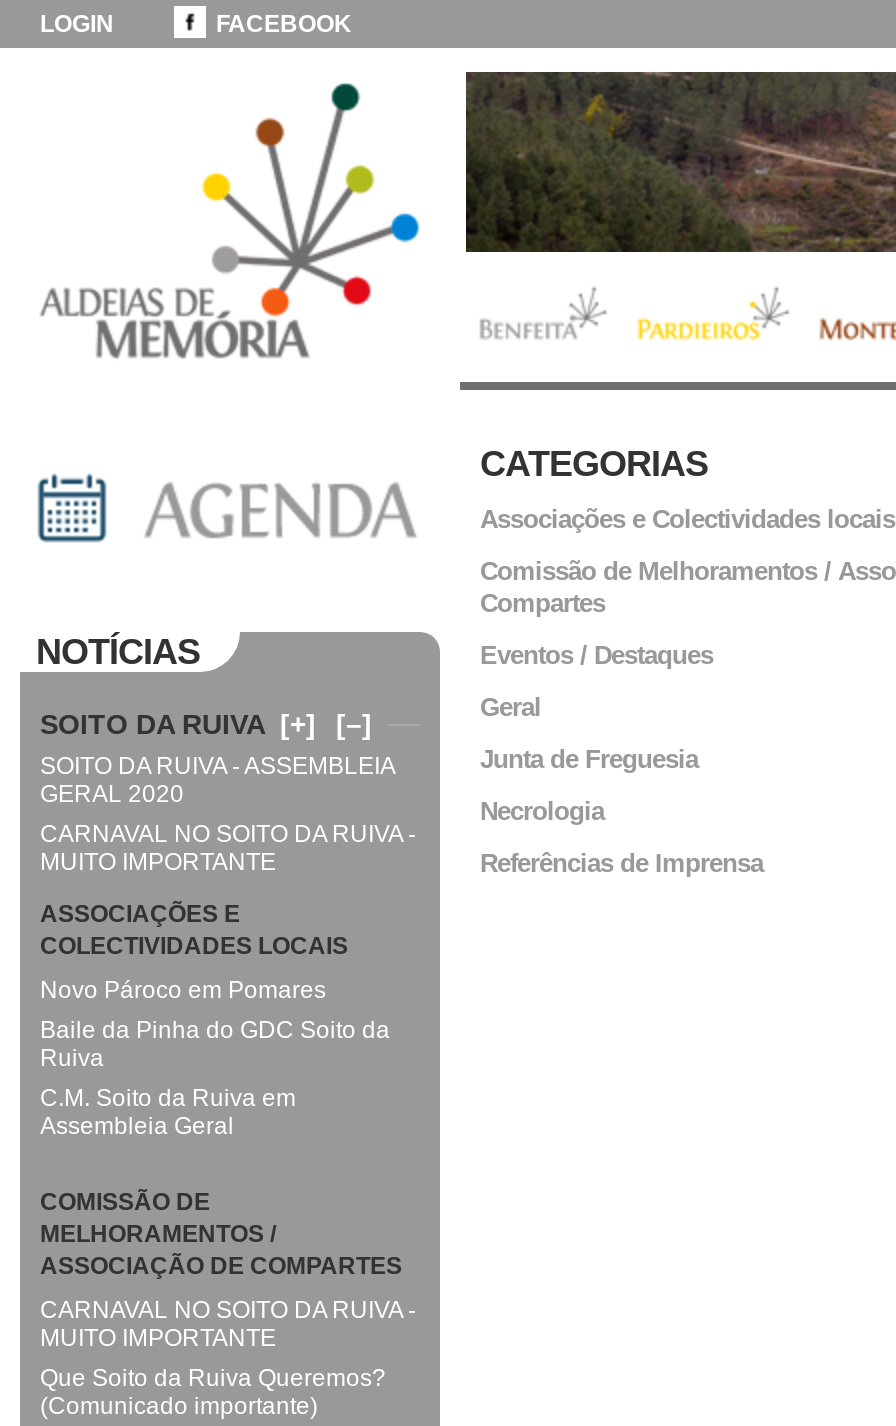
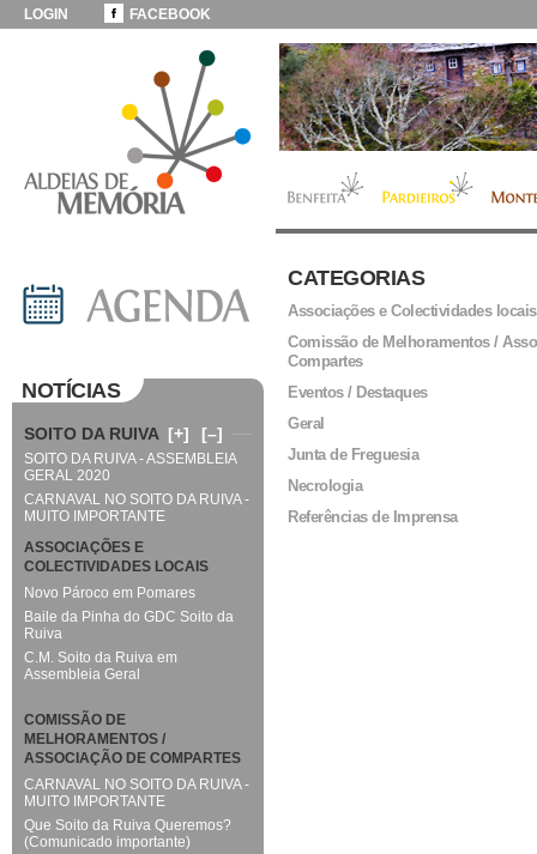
- [image]
+ [image]
